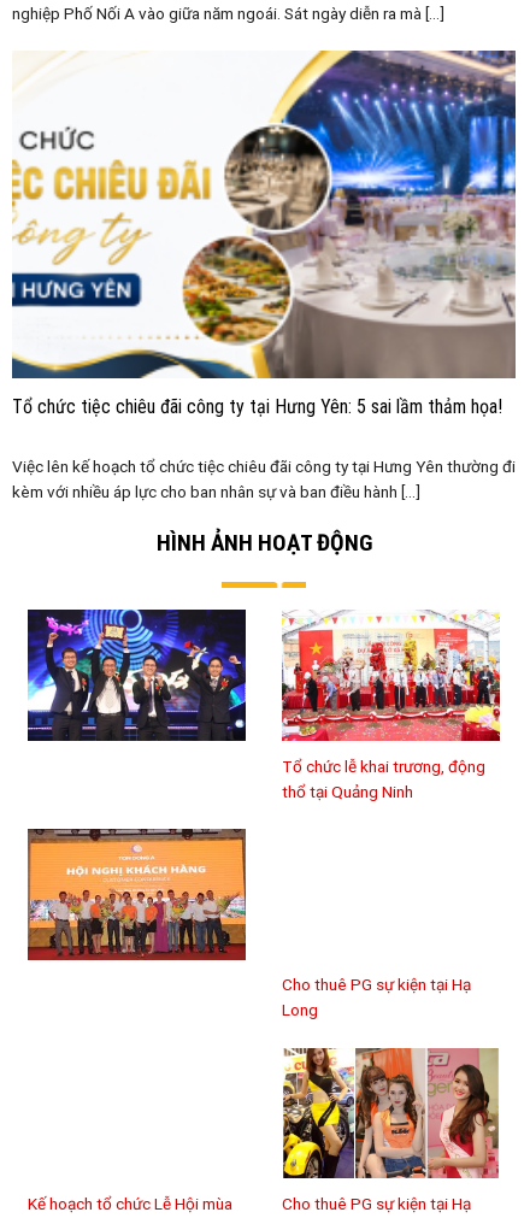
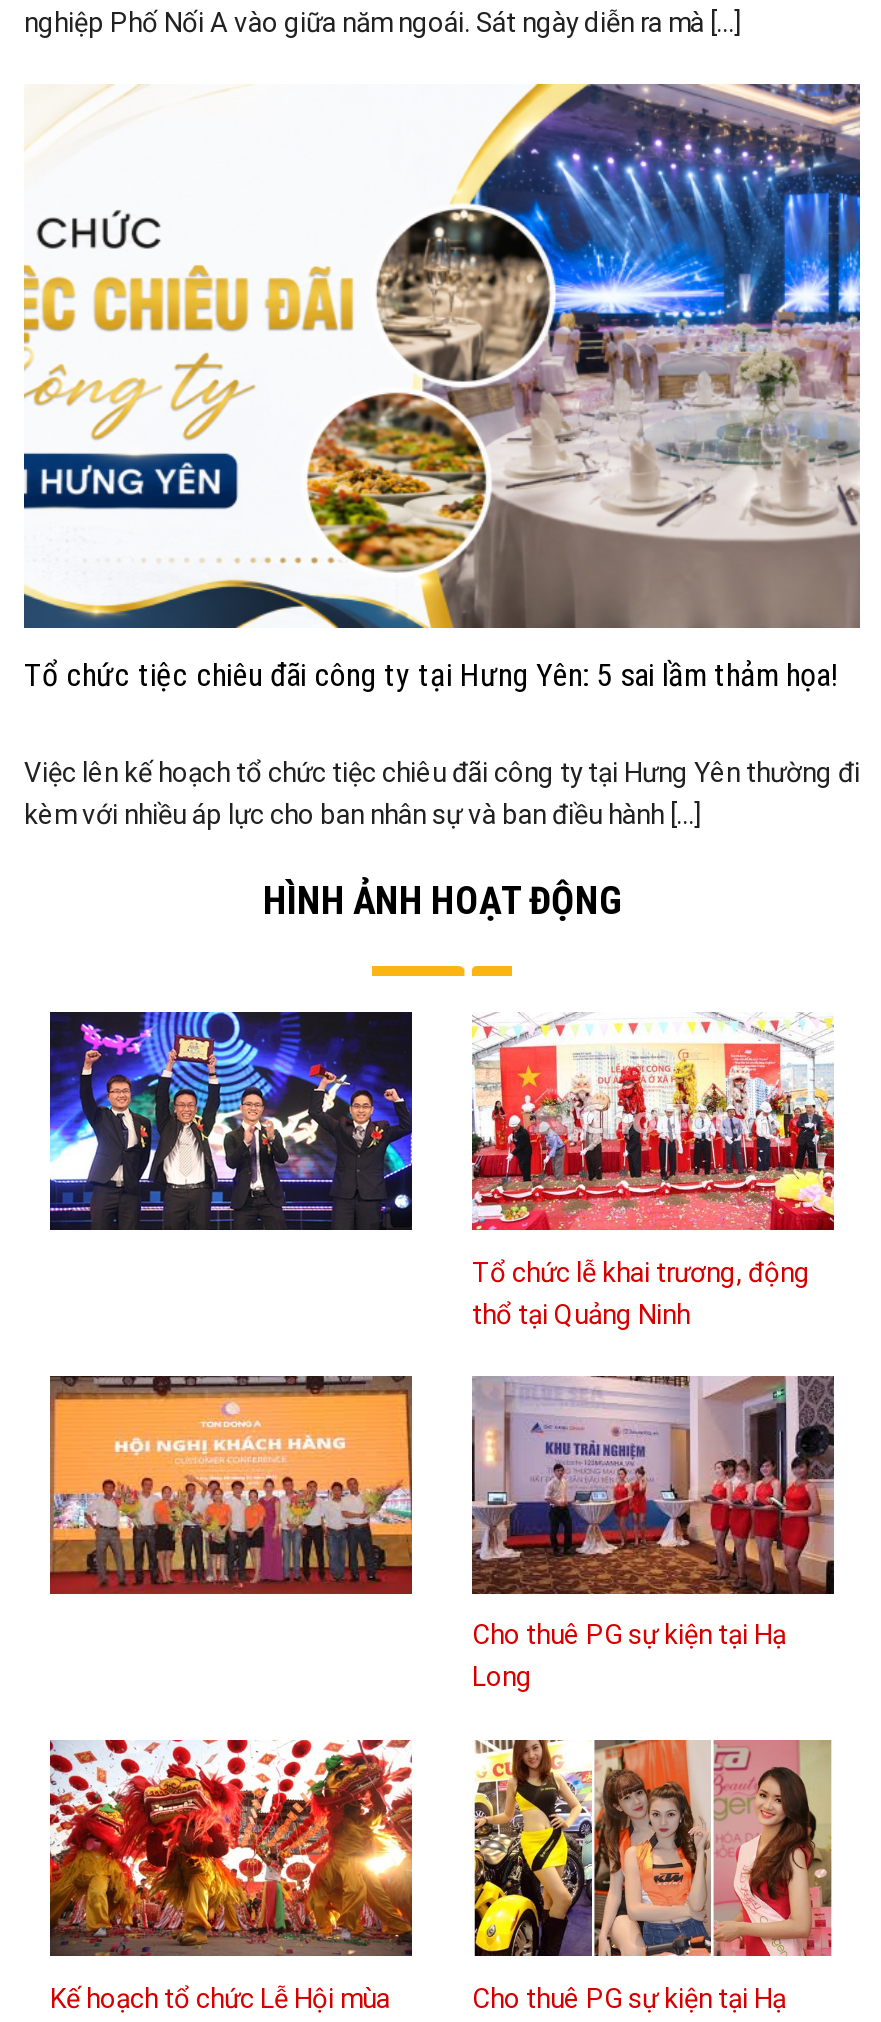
+ [image]

+ [image]
